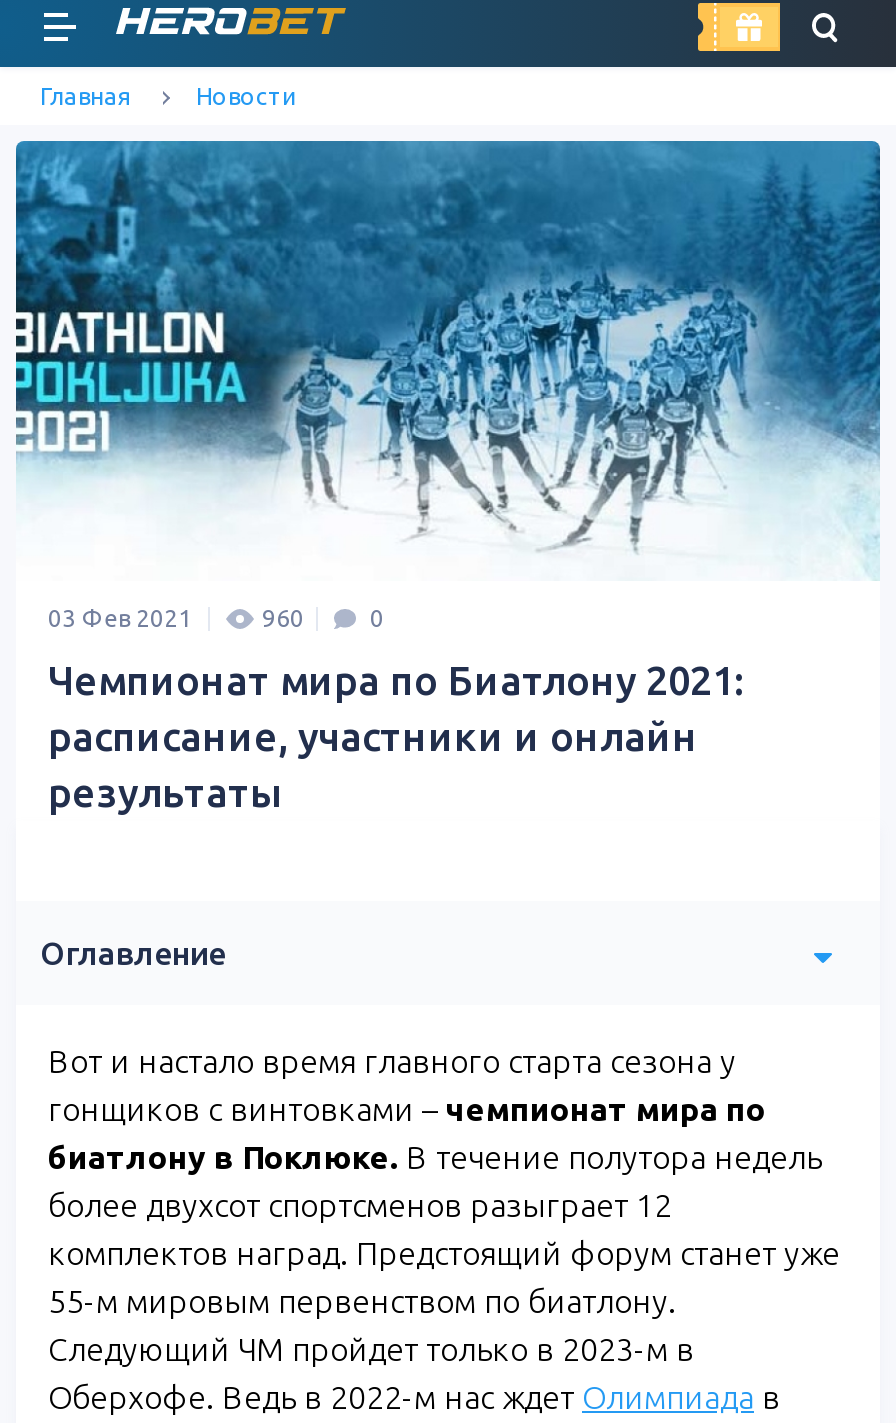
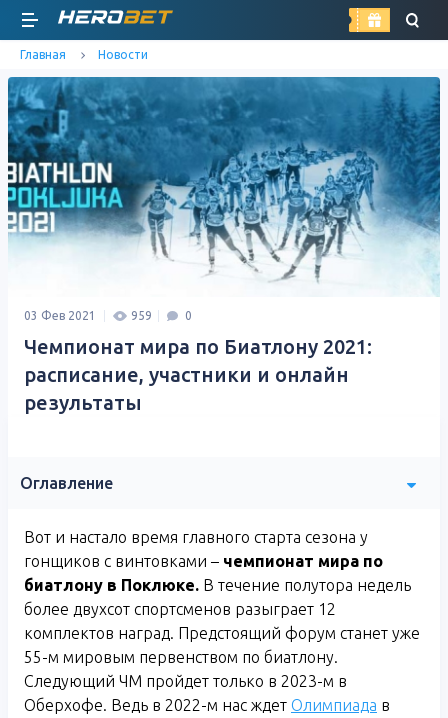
- 960
+ 959
